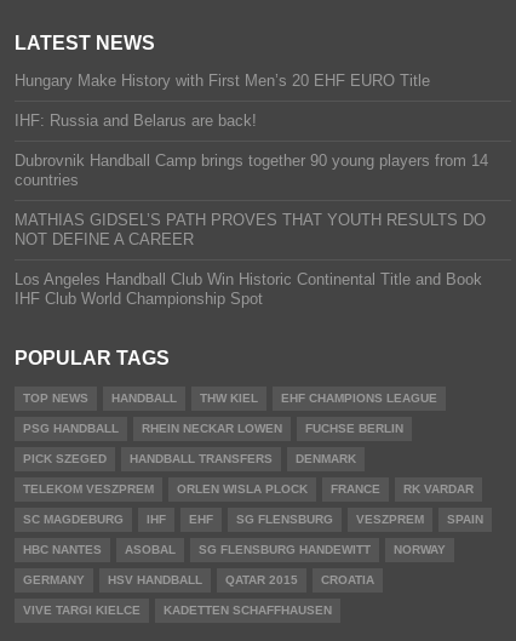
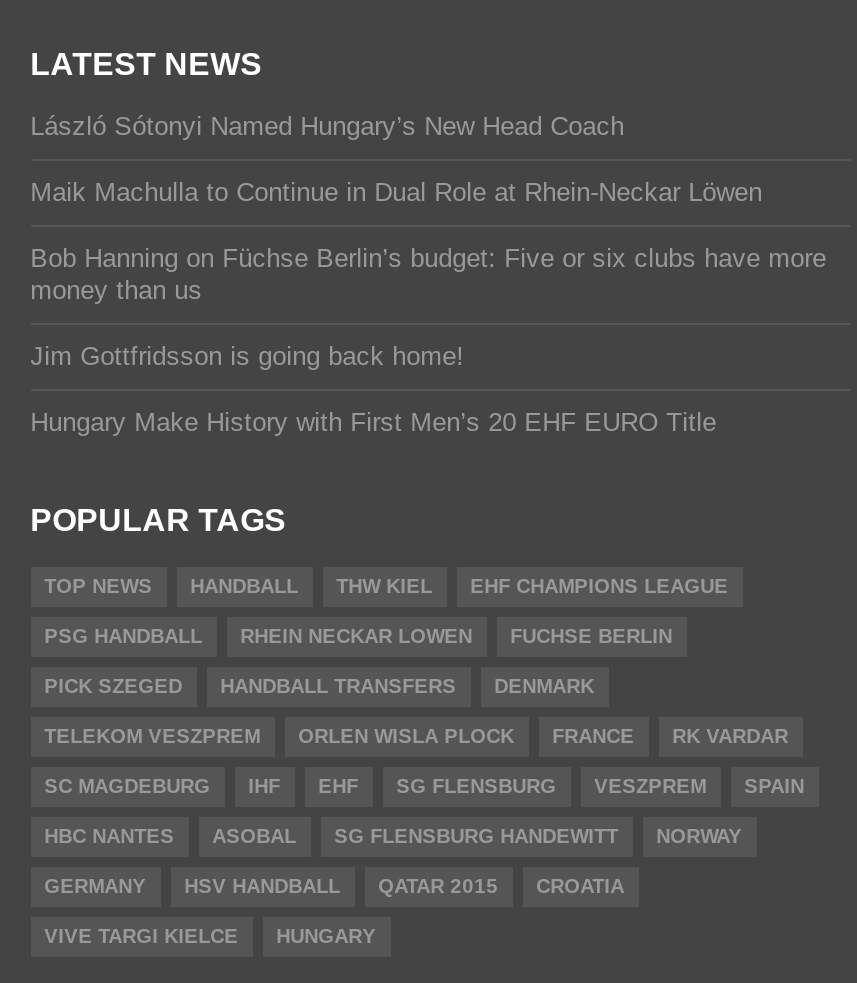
+ László Sótonyi Named Hungary’s New Head Coach
+ Maik Machulla to Continue in Dual Role at Rhein-Neckar Löwen
+ Bob Hanning on Füchse Berlin’s budget: Five or six clubs have more
+ money than us
+ Jim Gottfridsson is going back home!

moved down: Hungary Make History with First Men’s 20 EHF EURO Title

- IHF: Russia and Belarus are back!
- Dubrovnik Handball Camp brings together 90 young players from 14
- countries
- MATHIAS GIDSEL’S PATH PROVES THAT YOUTH RESULTS DO
- NOT DEFINE A CAREER
- Los Angeles Handball Club Win Historic Continental Title and Book
- IHF Club World Championship Spot

- KADETTEN SCHAFFHAUSEN
+ HUNGARY
